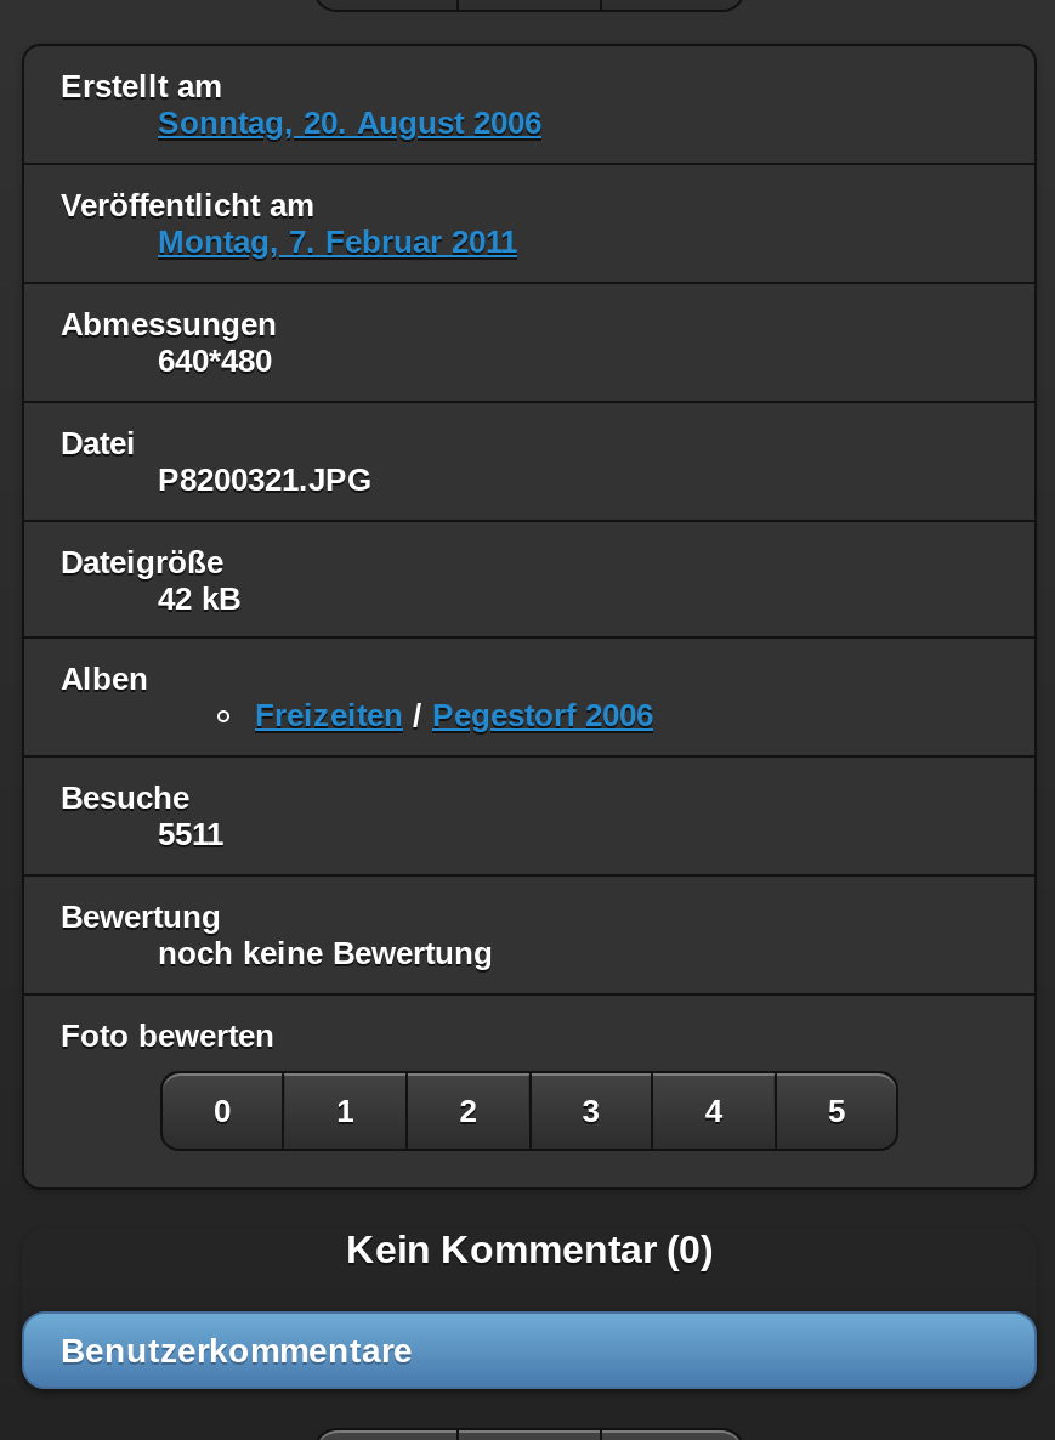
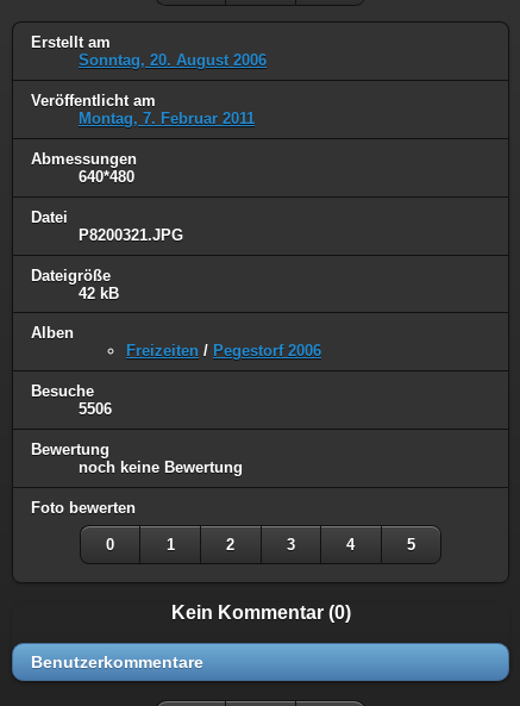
- 5511
+ 5506
